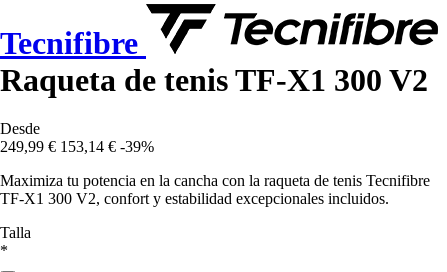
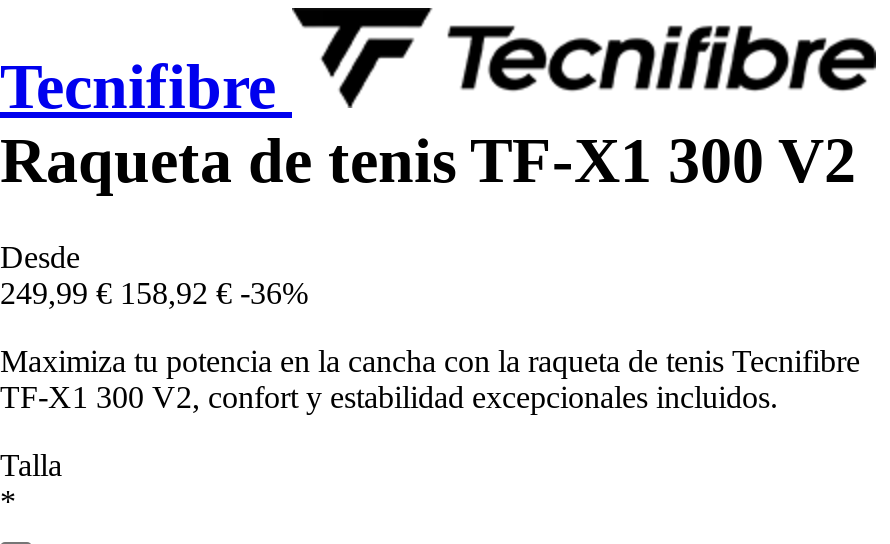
- 249,99 € 153,14 € -39%
+ 249,99 € 158,92 € -36%
